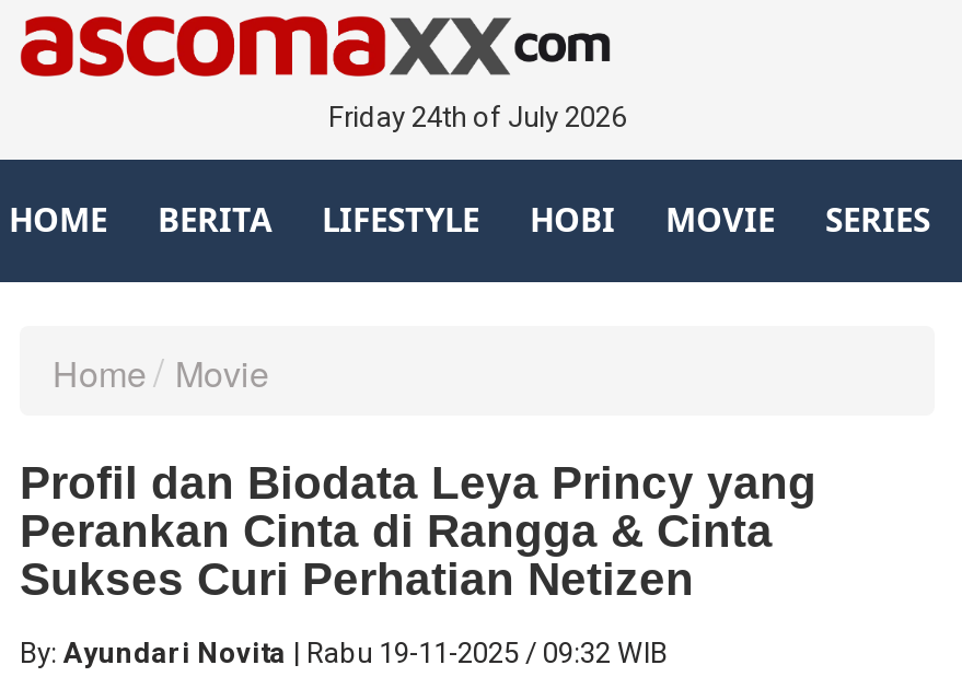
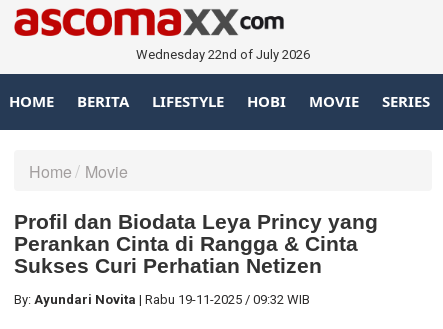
- Friday 24th of July 2026
+ Wednesday 22nd of July 2026
